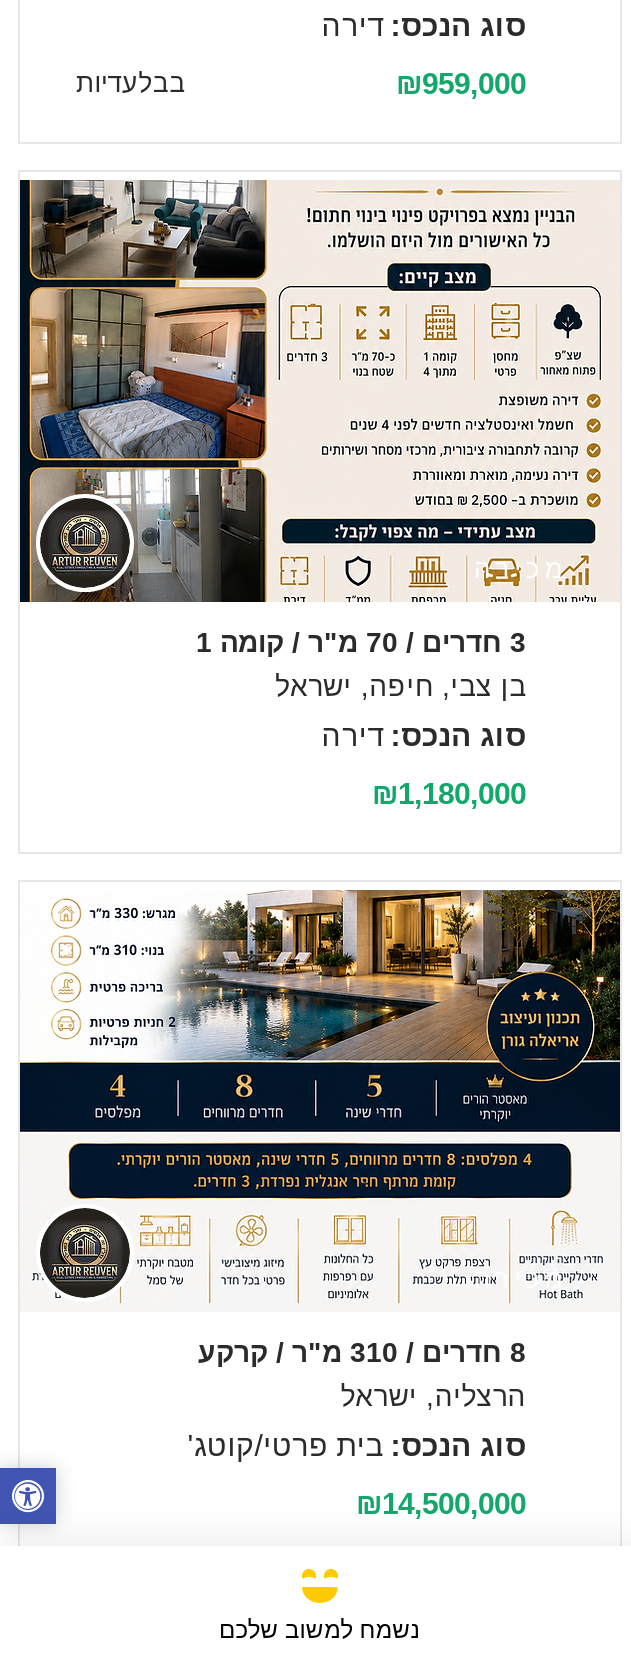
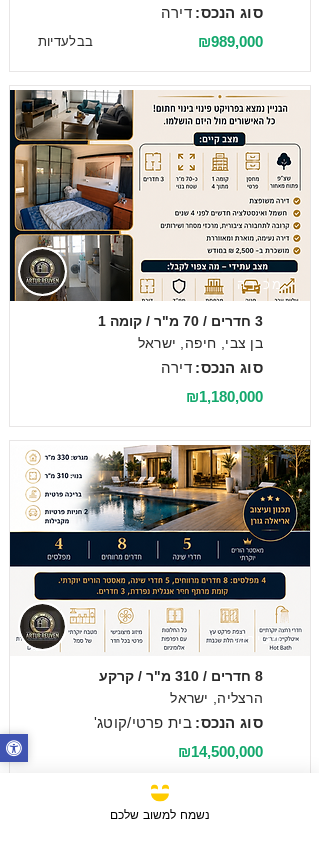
- ₪959,000
+ ₪989,000
